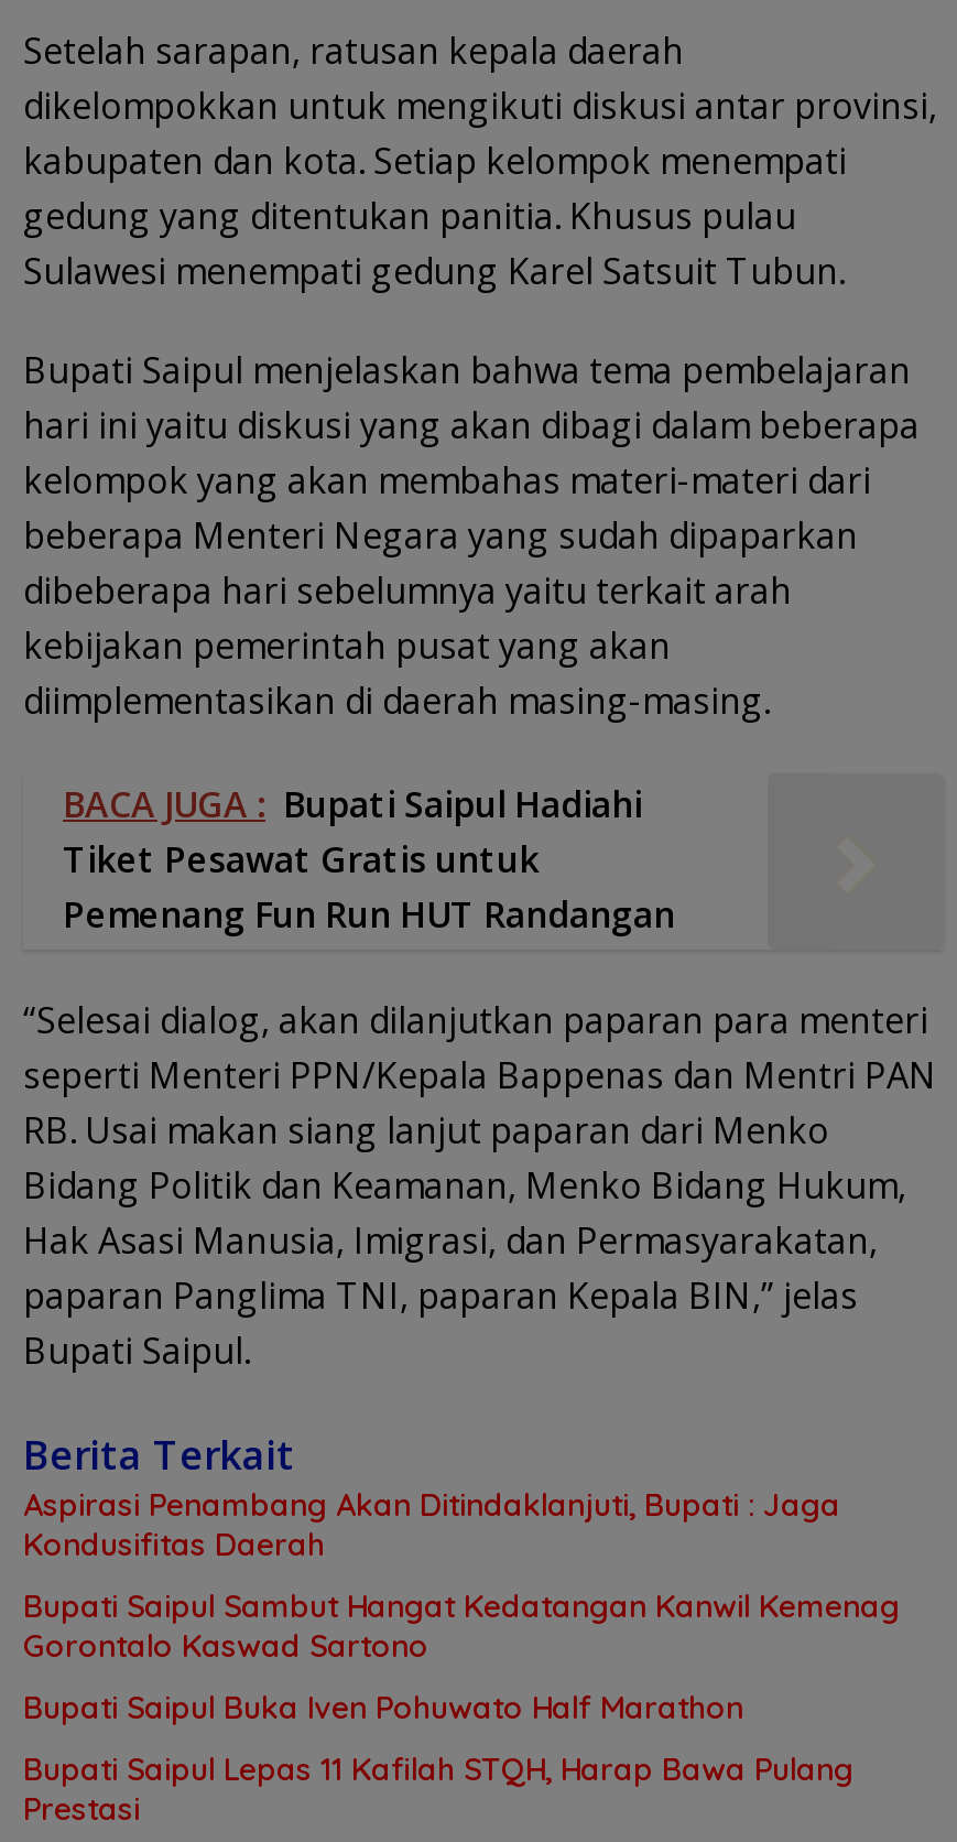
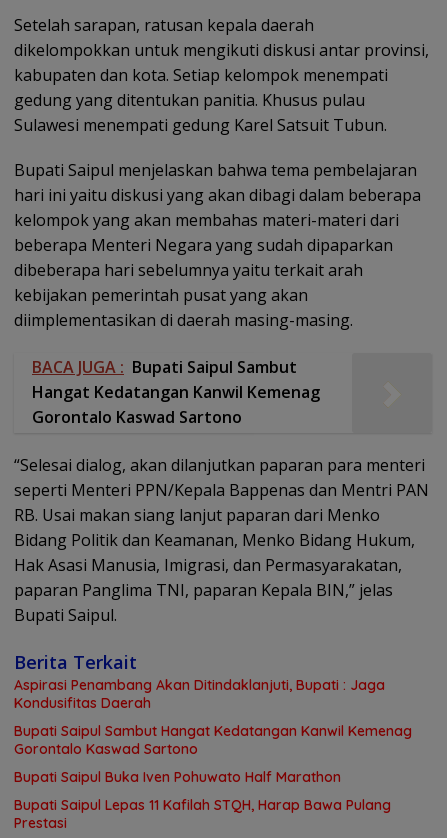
- BACA JUGA : Bupati Saipul Hadiahi
- Tiket Pesawat Gratis untuk
- Pemenang Fun Run HUT Randangan
+ BACA JUGA : Bupati Saipul Sambut
+ Hangat Kedatangan Kanwil Kemenag
+ Gorontalo Kaswad Sartono
